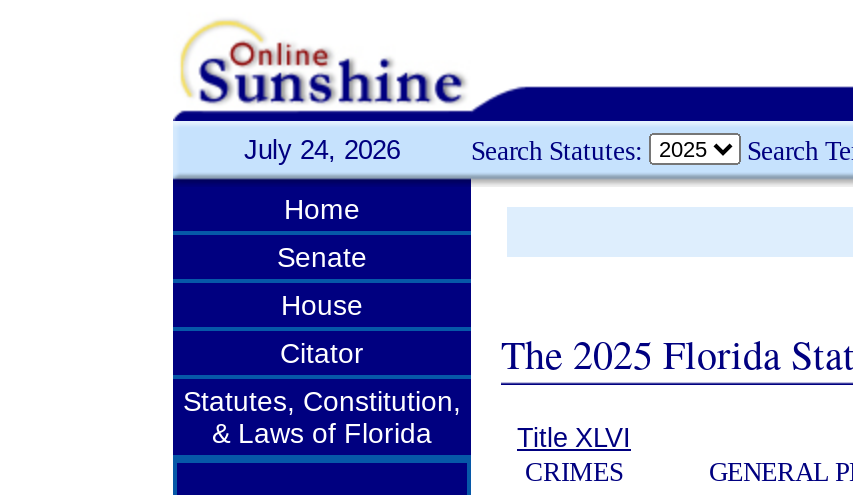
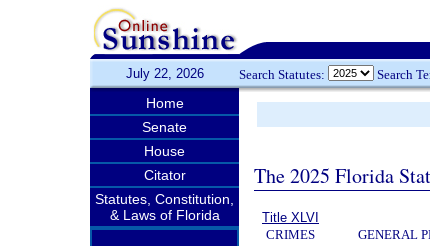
- July 24, 2026
+ July 22, 2026
